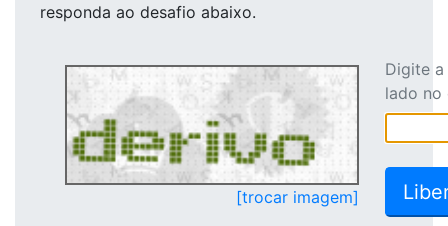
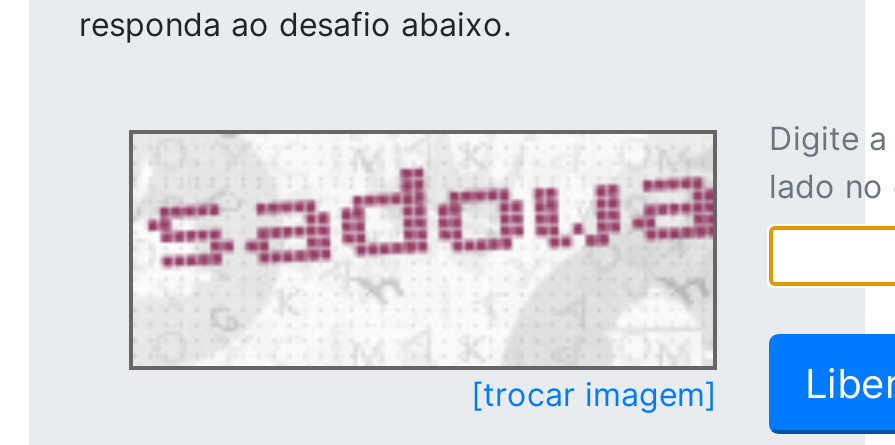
- [image]
+ [image]
